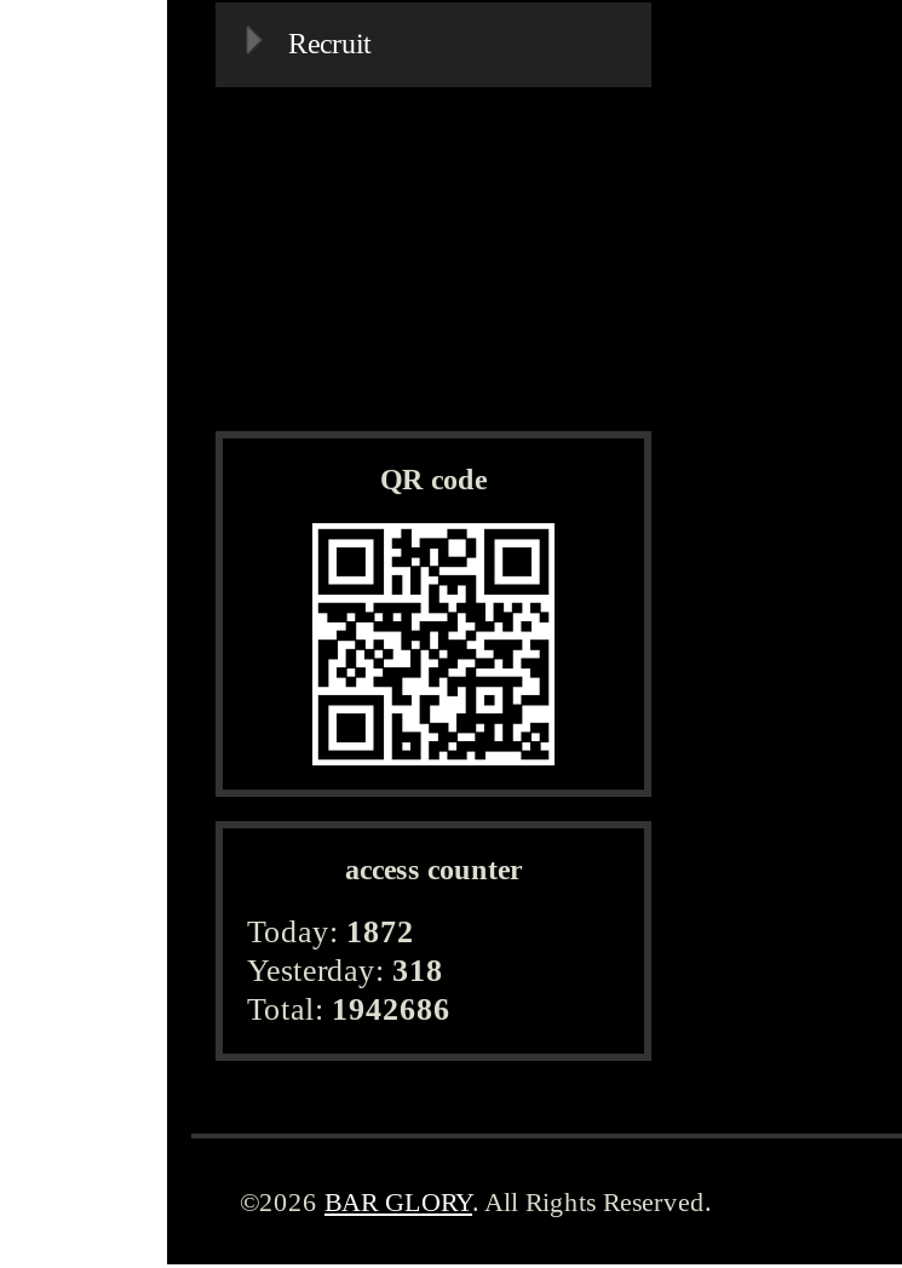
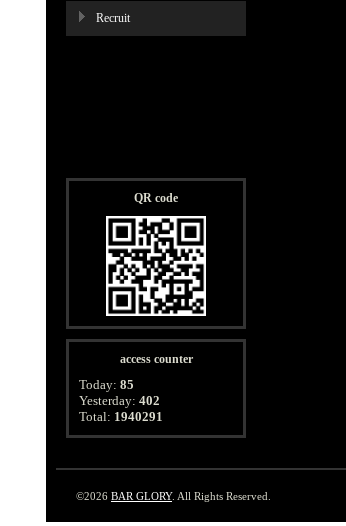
- Today: 1872
+ Today: 85

- Yesterday: 318
+ Yesterday: 402

- Total: 1942686
+ Total: 1940291
